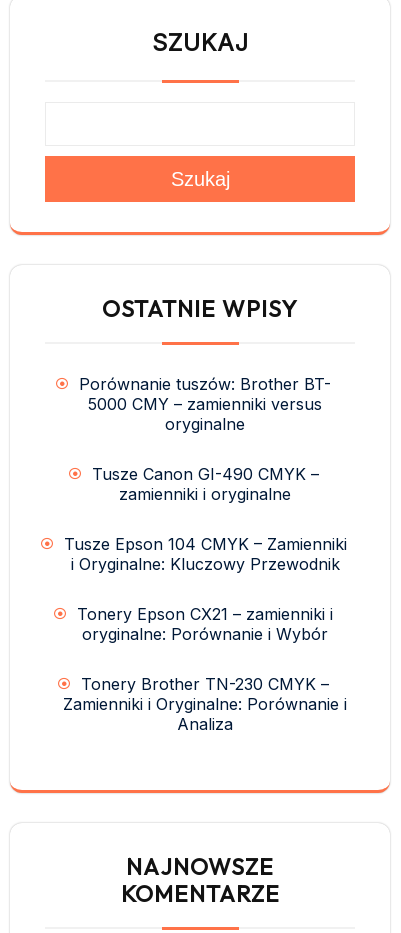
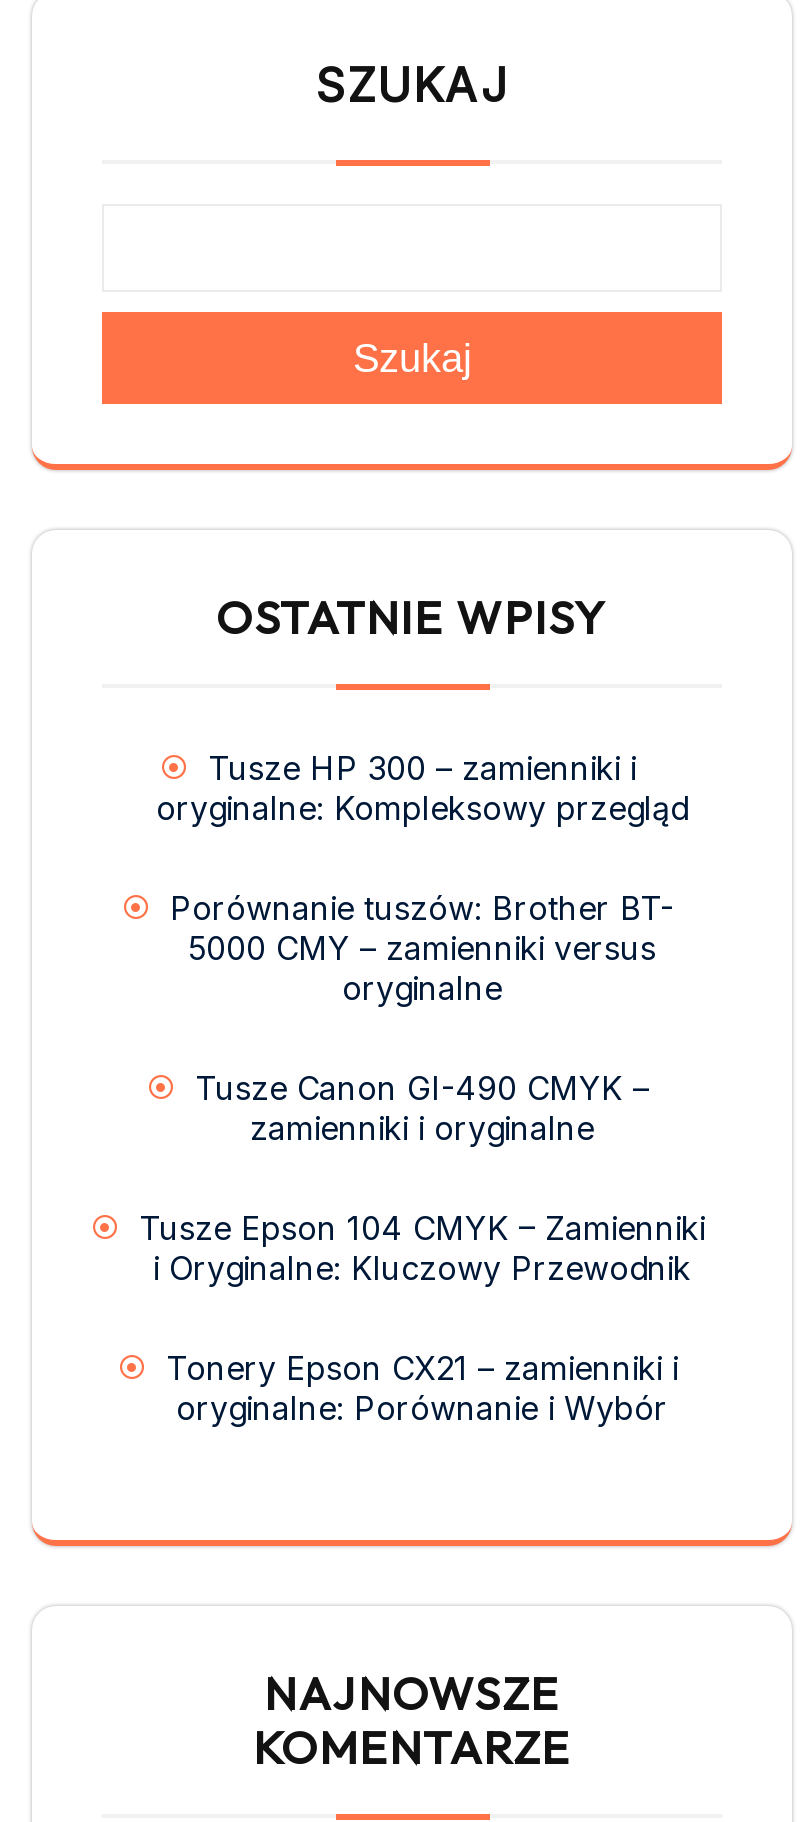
+ Tusze HP 300 – zamienniki i
+ oryginalne: Kompleksowy przegląd

moved down: Porównanie tuszów: Brother BT- | 5000 CMY – zamienniki versus | oryginalne | ... | Tonery Epson CX21 – zamienniki i | oryginalne: Porównanie i Wybór

- Tonery Brother TN-230 CMYK –
- Zamienniki i Oryginalne: Porównanie i
- Analiza
